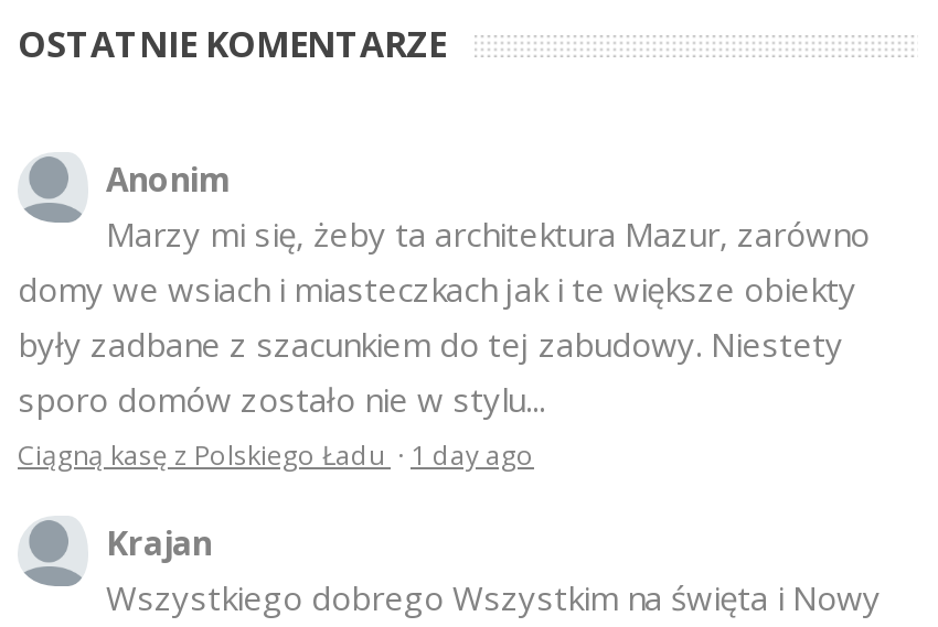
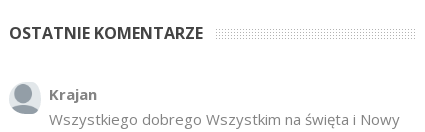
- Anonim
- Marzy mi się, żeby ta architektura Mazur, zarówno
- domy we wsiach i miasteczkach jak i te większe obiekty
- były zadbane z szacunkiem do tej zabudowy. Niestety
- sporo domów zostało nie w stylu...
- Ciągną kasę z Polskiego Ładu · 1 day ago
